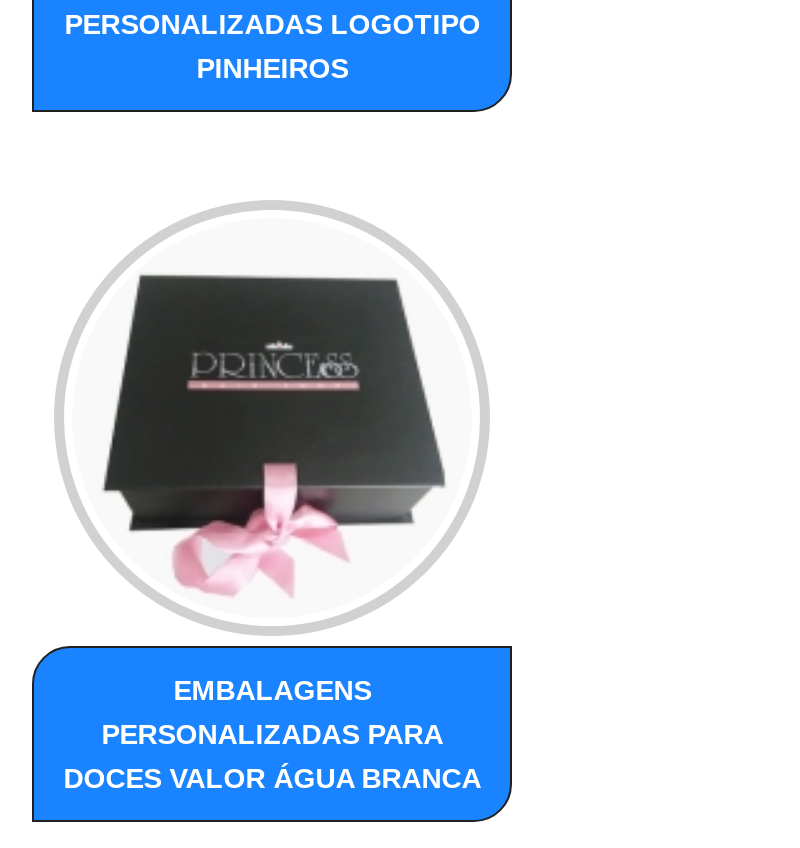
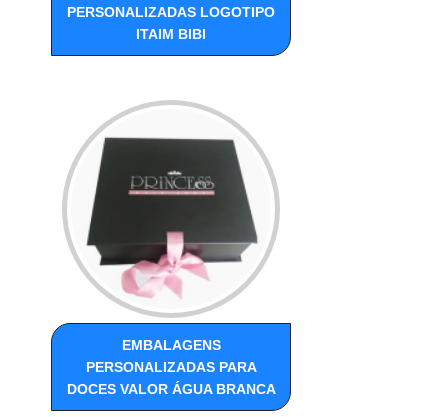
- PINHEIROS
+ ITAIM BIBI
